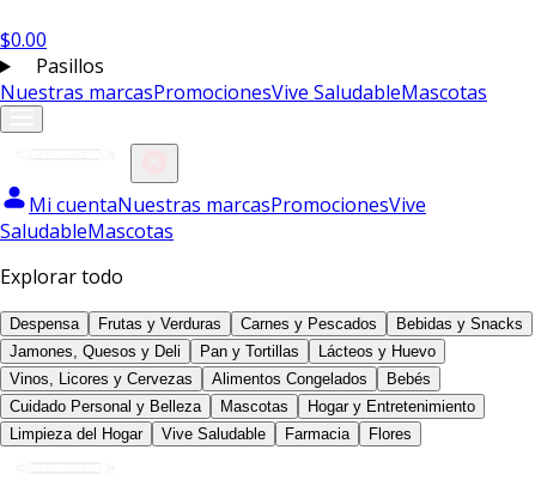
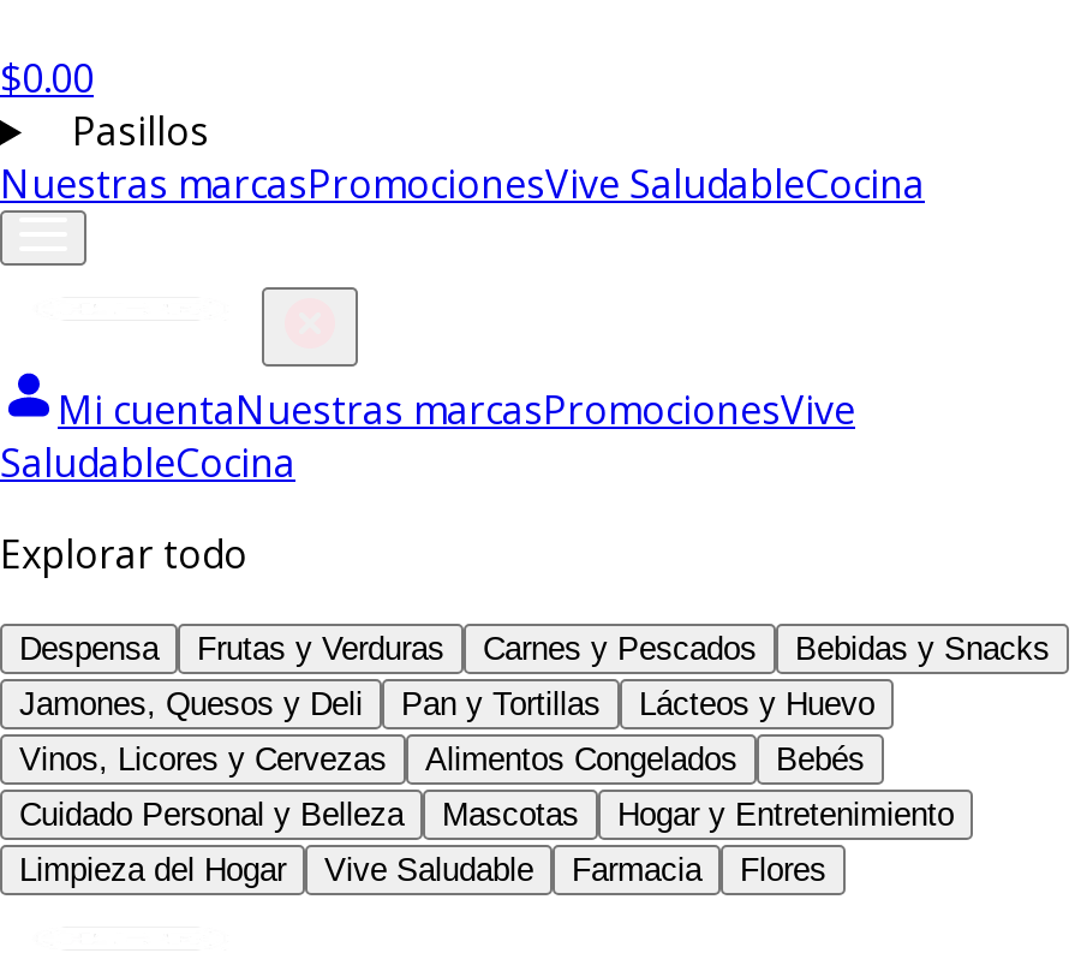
- Nuestras marcasPromocionesVive SaludableMascotas
+ Nuestras marcasPromocionesVive SaludableCocina

- SaludableMascotas
+ SaludableCocina
